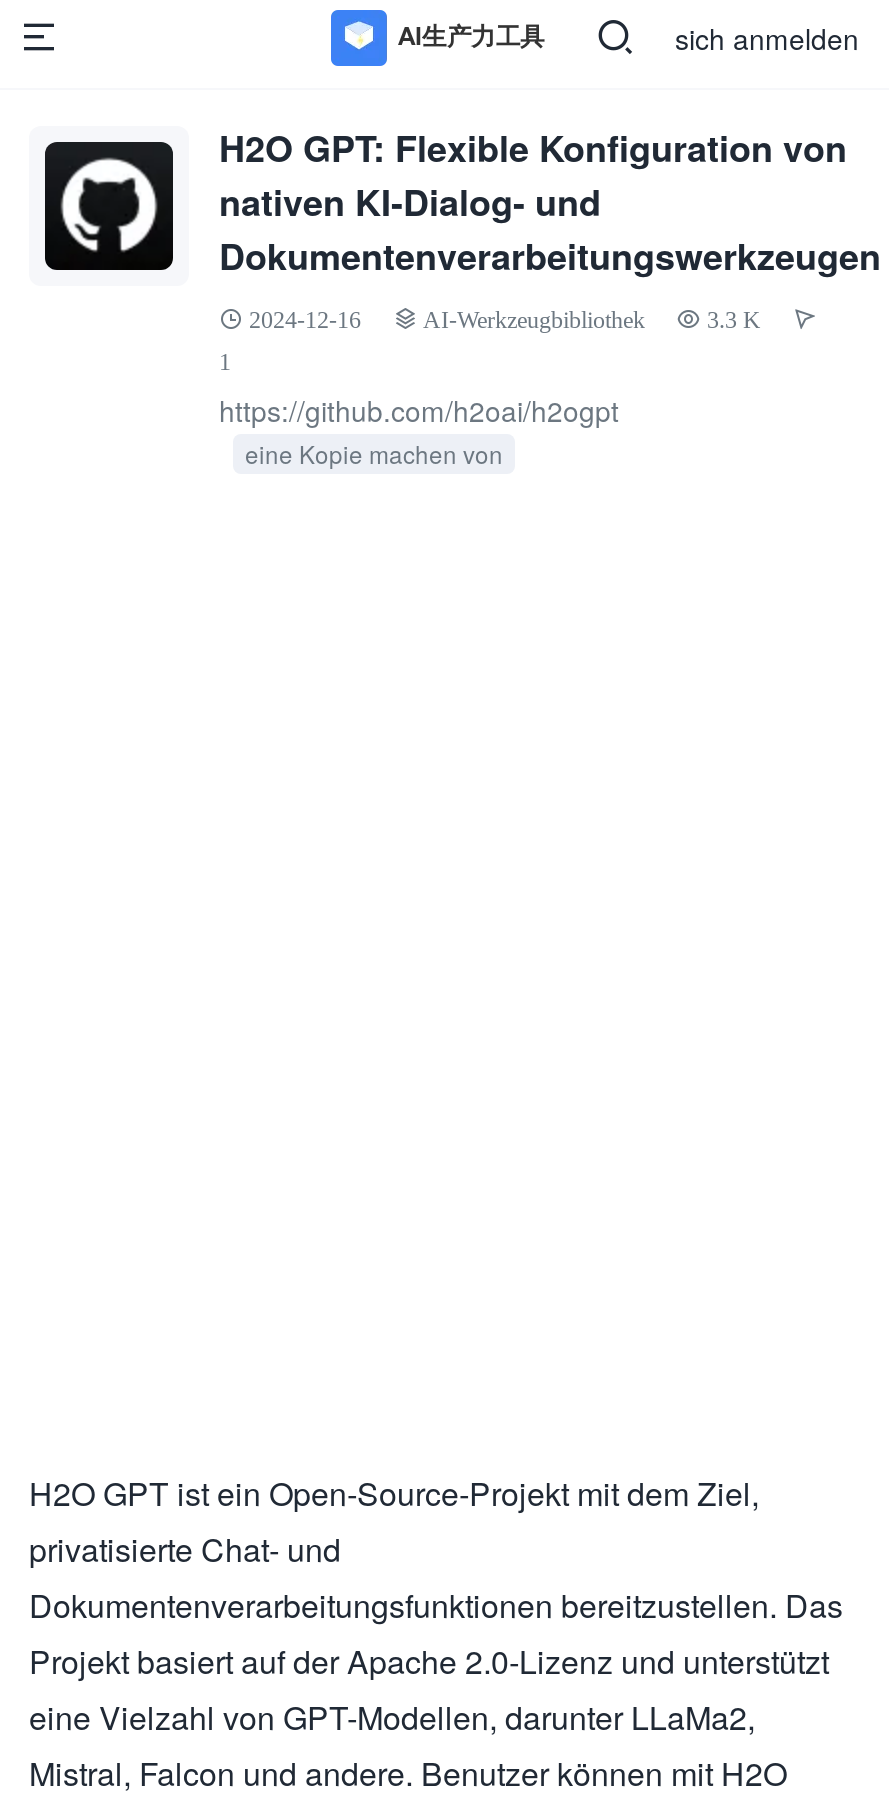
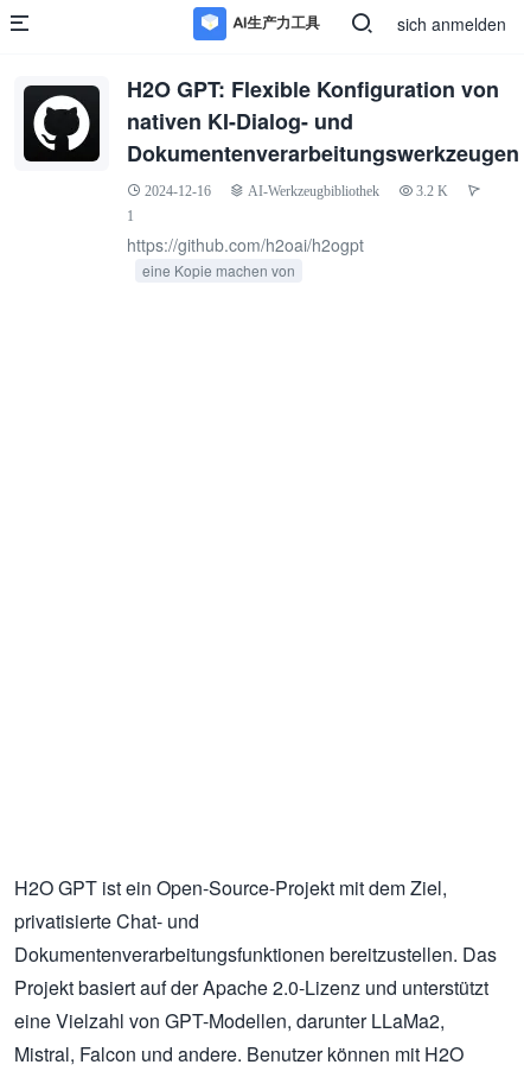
- 3.3 K
+ 3.2 K
